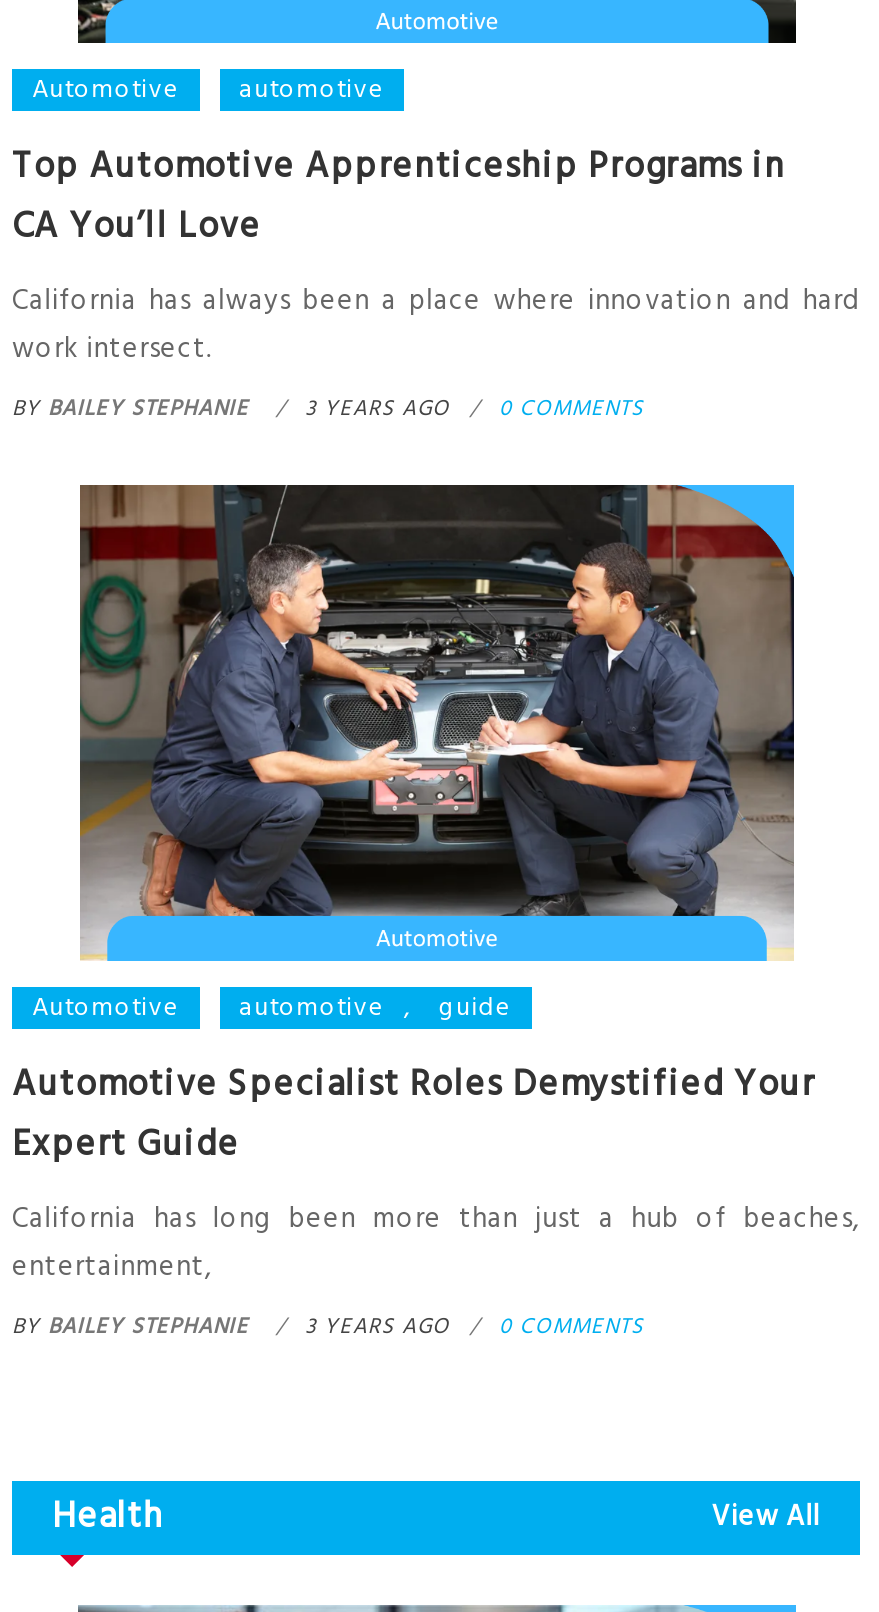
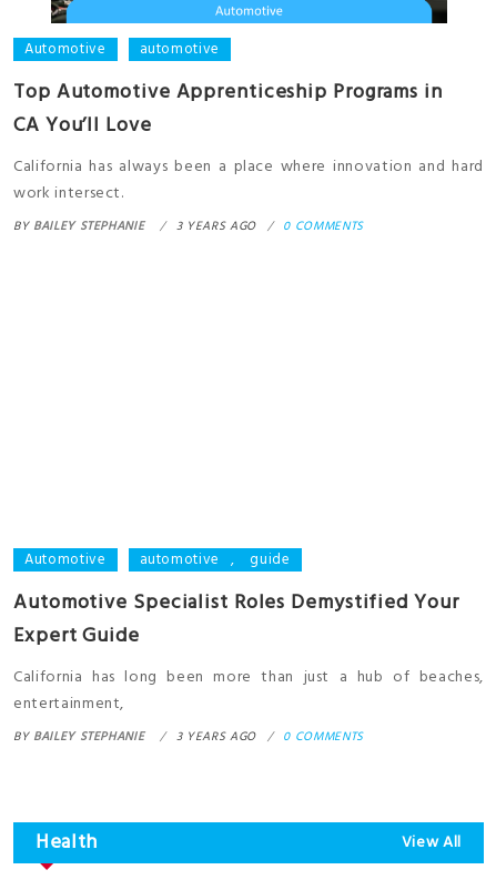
- [image]
